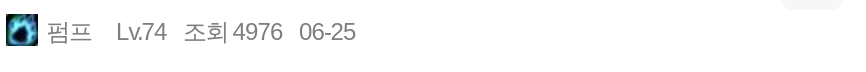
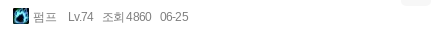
- 펌프 Lv.74 조회 4976 06-25
+ 펌프 Lv.74 조회 4860 06-25
